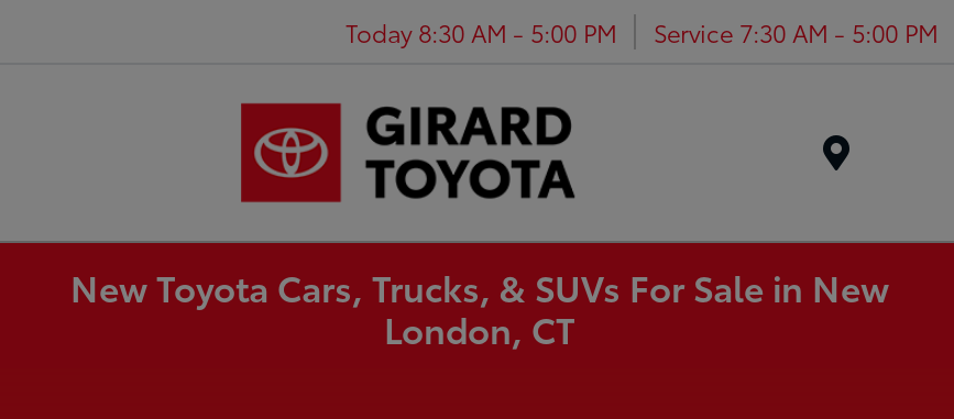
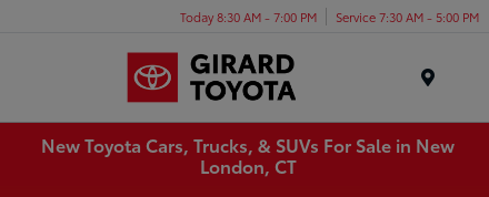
- Today 8:30 AM - 5:00 PM Service 7:30 AM - 5:00 PM
+ Today 8:30 AM - 7:00 PM Service 7:30 AM - 5:00 PM
